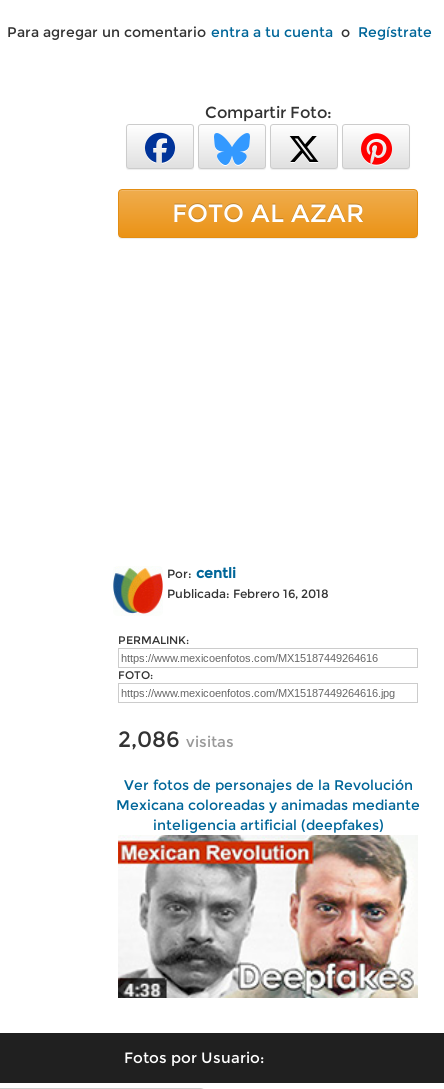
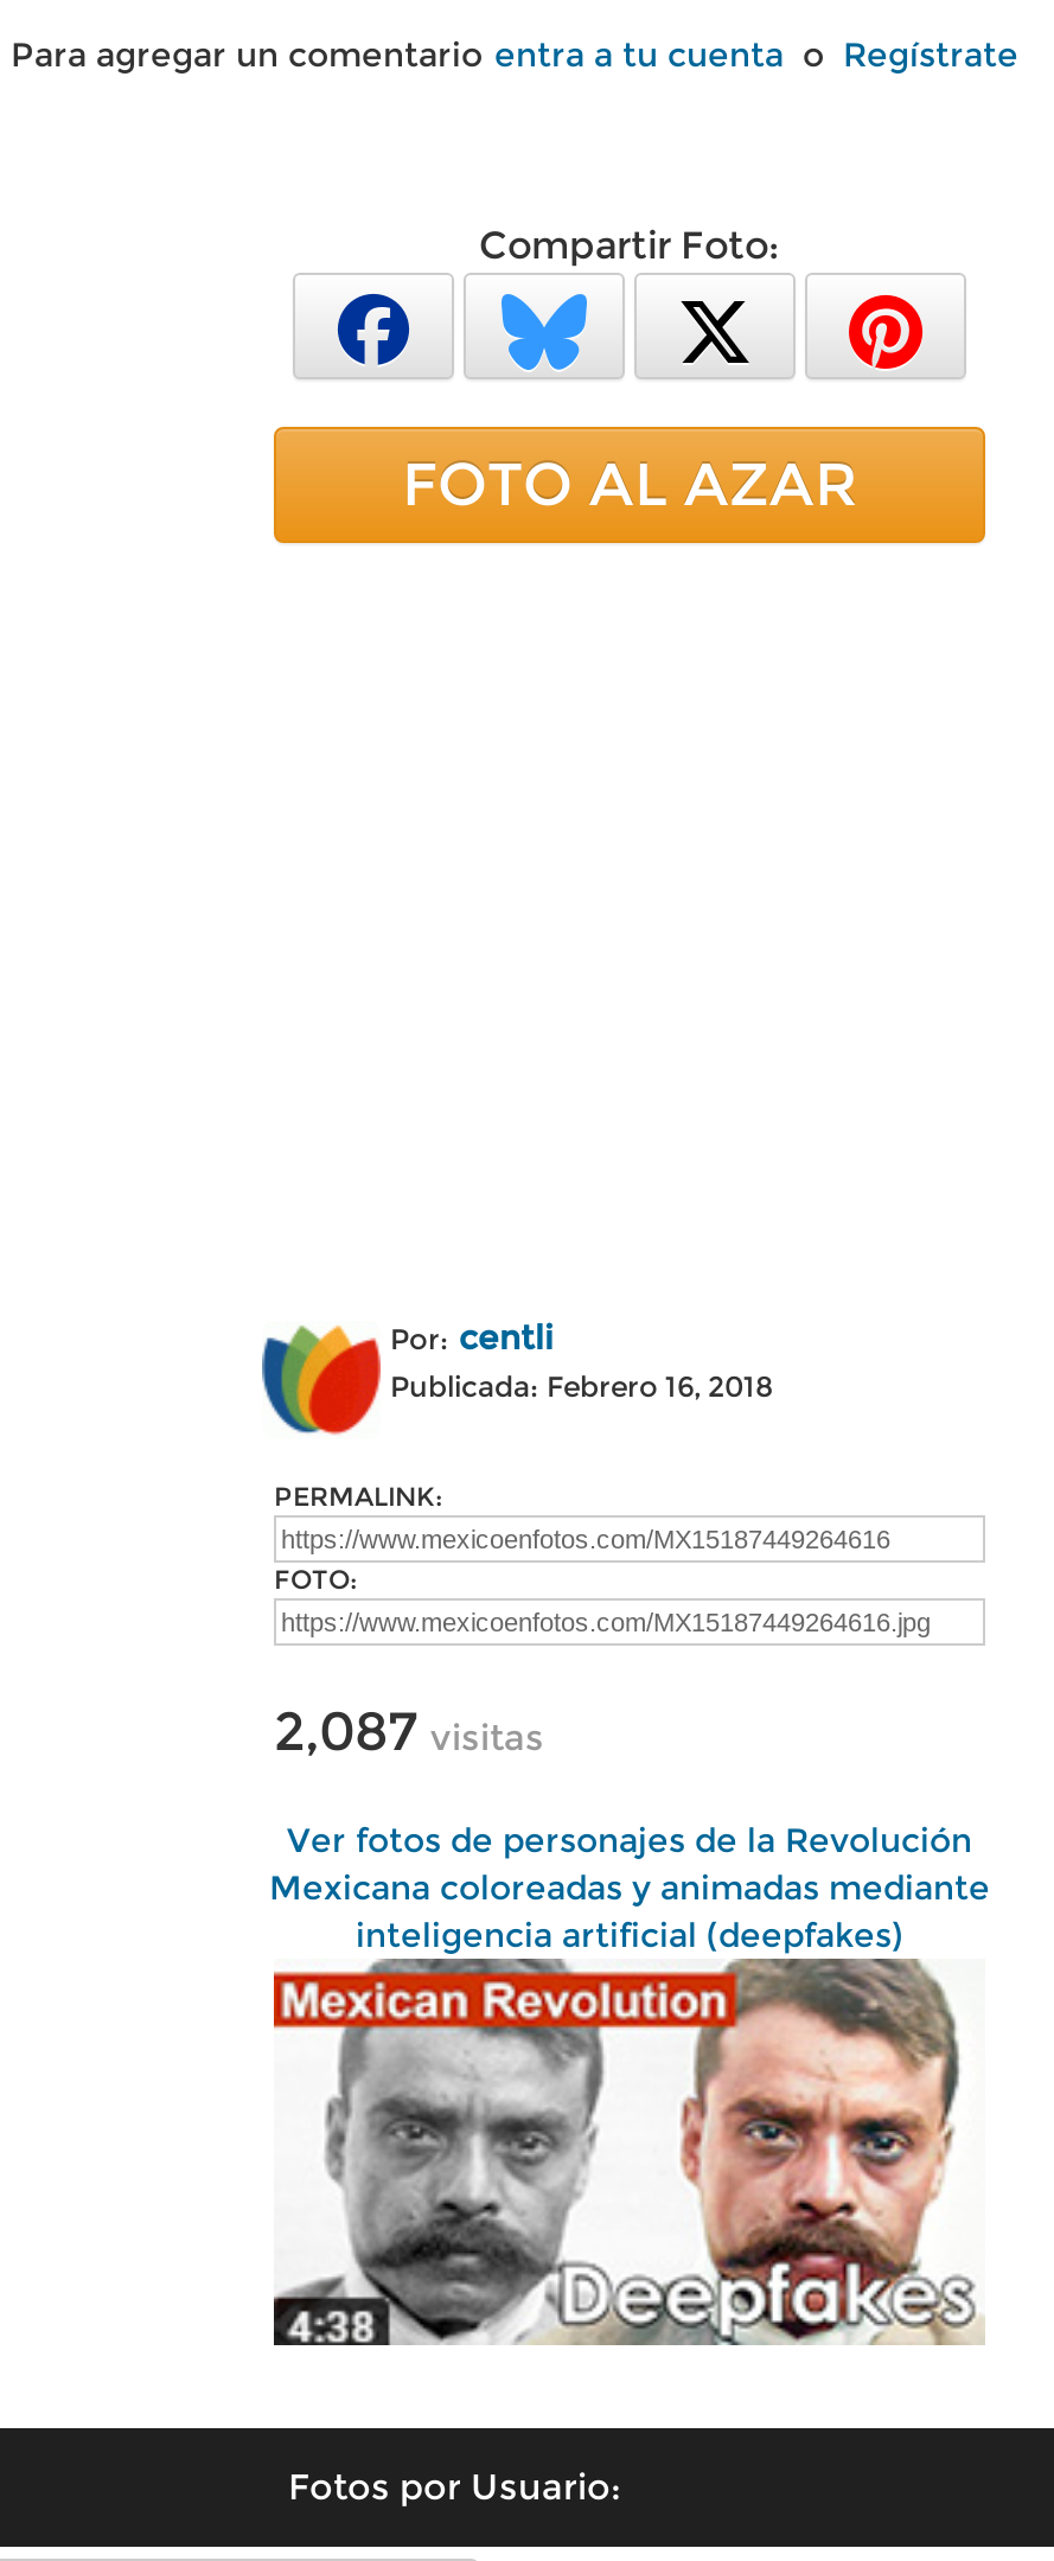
- 2,086 visitas
+ 2,087 visitas
